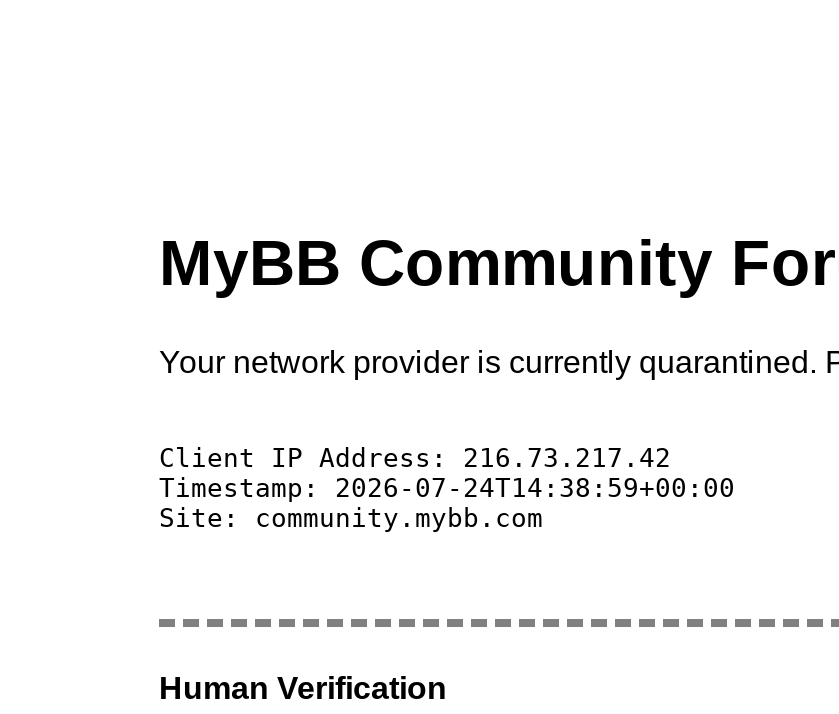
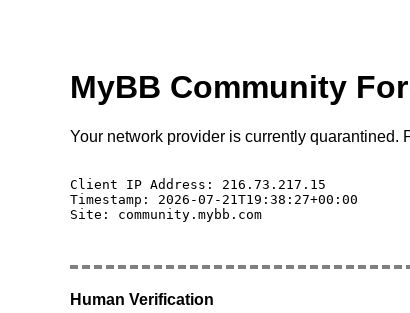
- Client IP Address: 216.73.217.42
+ Client IP Address: 216.73.217.15

- Timestamp: 2026-07-24T14:38:59+00:00
+ Timestamp: 2026-07-21T19:38:27+00:00
